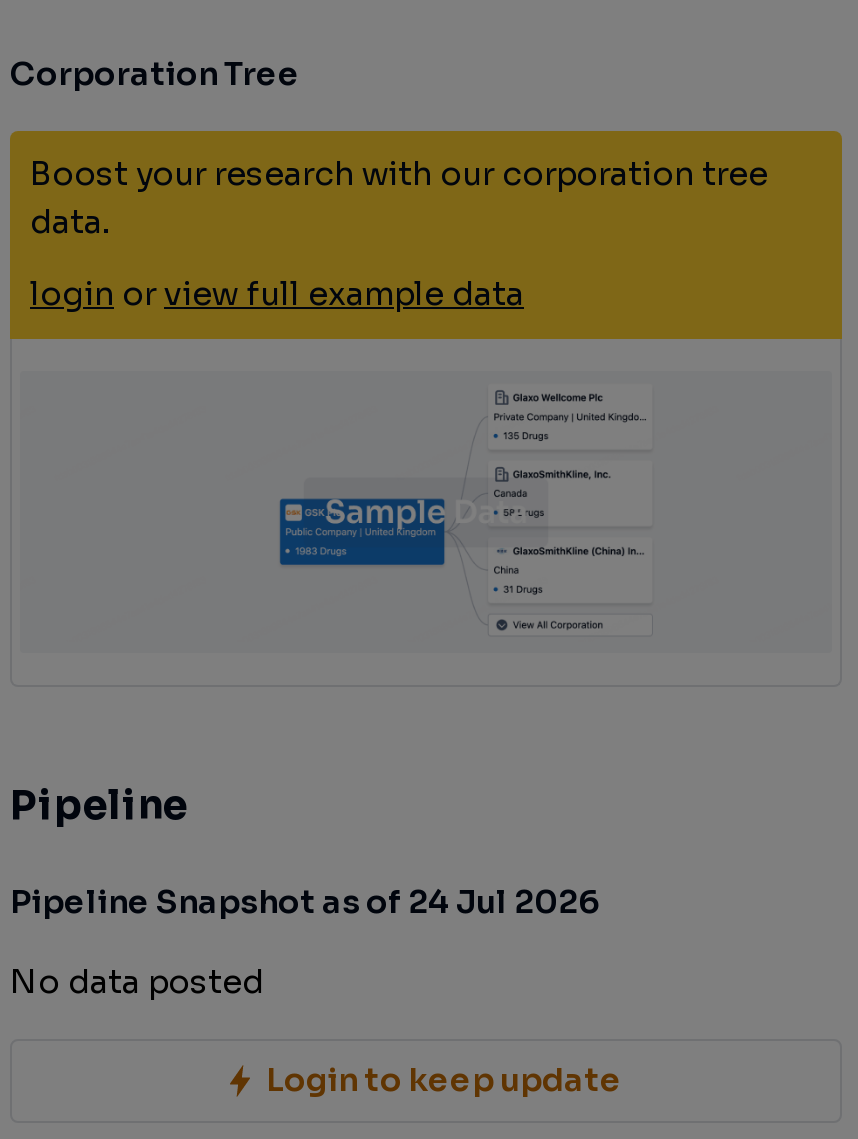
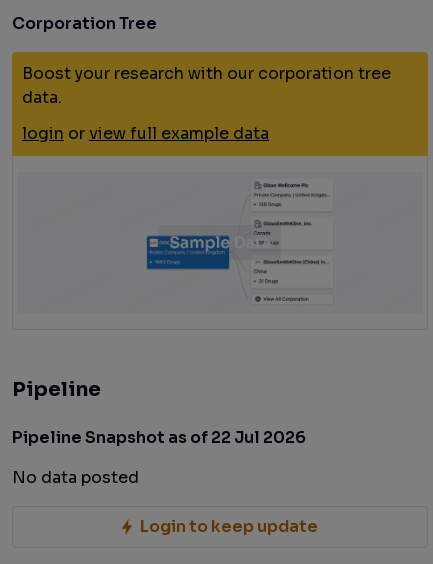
- Pipeline Snapshot as of 24 Jul 2026
+ Pipeline Snapshot as of 22 Jul 2026
